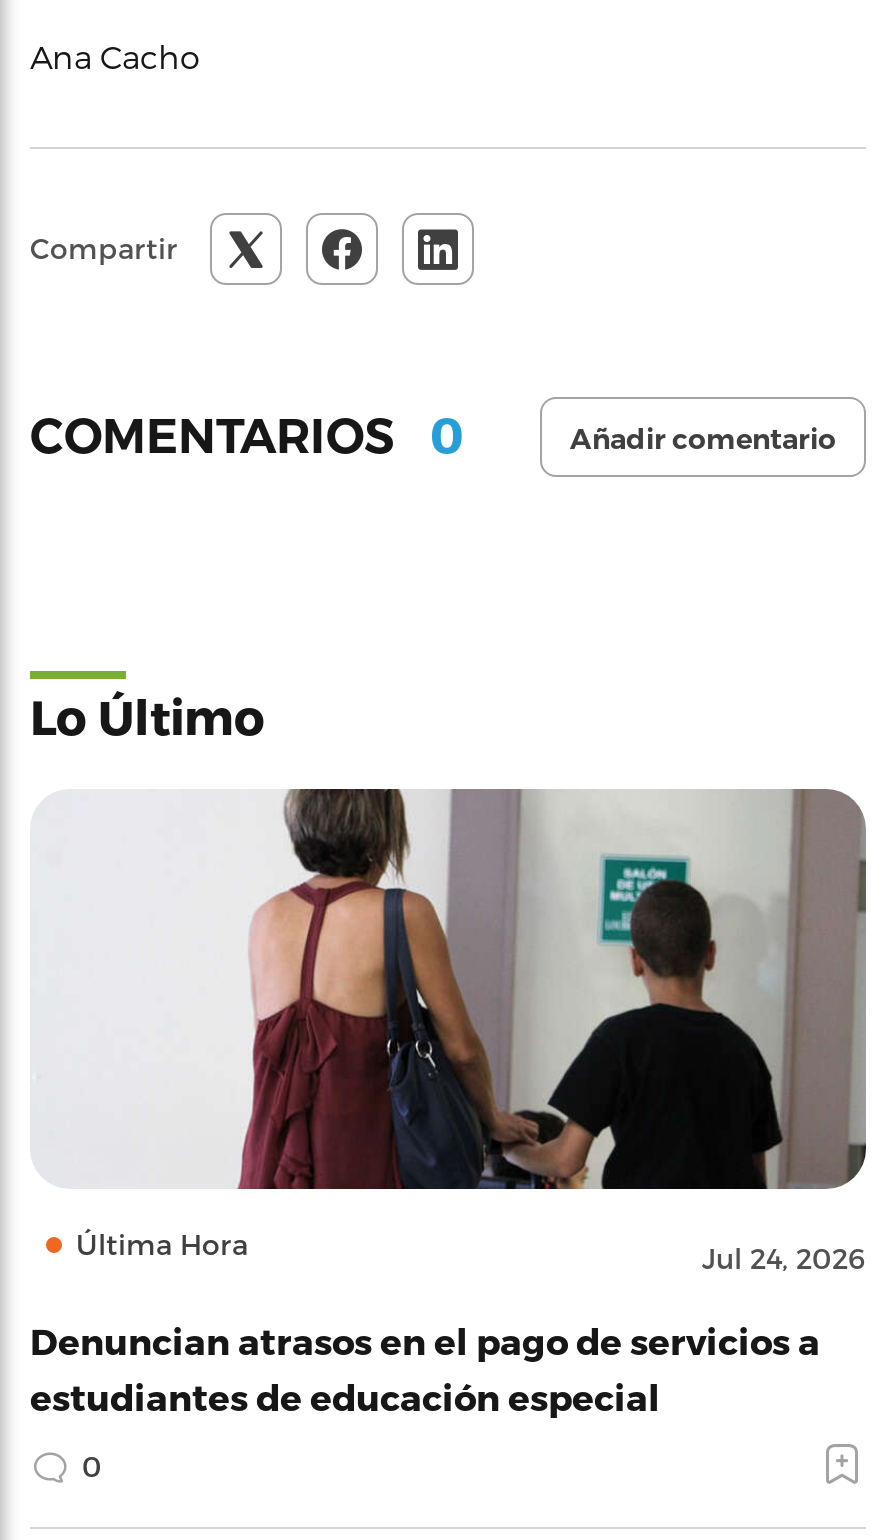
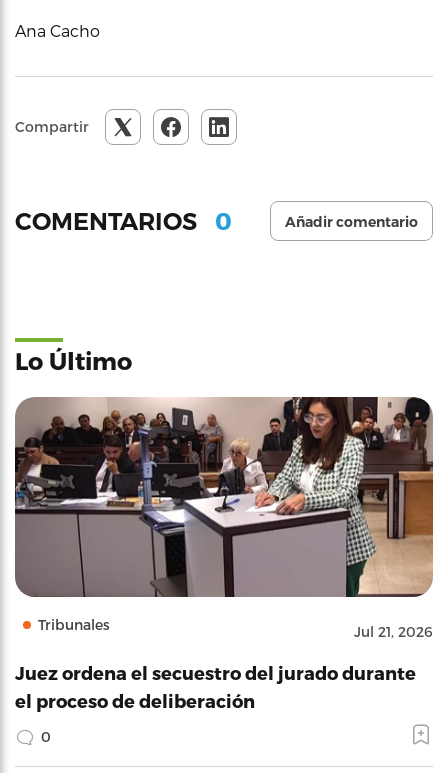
- [image]
- Última Hora
- Jul 24, 2026
+ [image]
+ Tribunales
+ Jul 21, 2026

- Denuncian atrasos en el pago de servicios a
- estudiantes de educación especial
+ Juez ordena el secuestro del jurado durante
+ el proceso de deliberación
